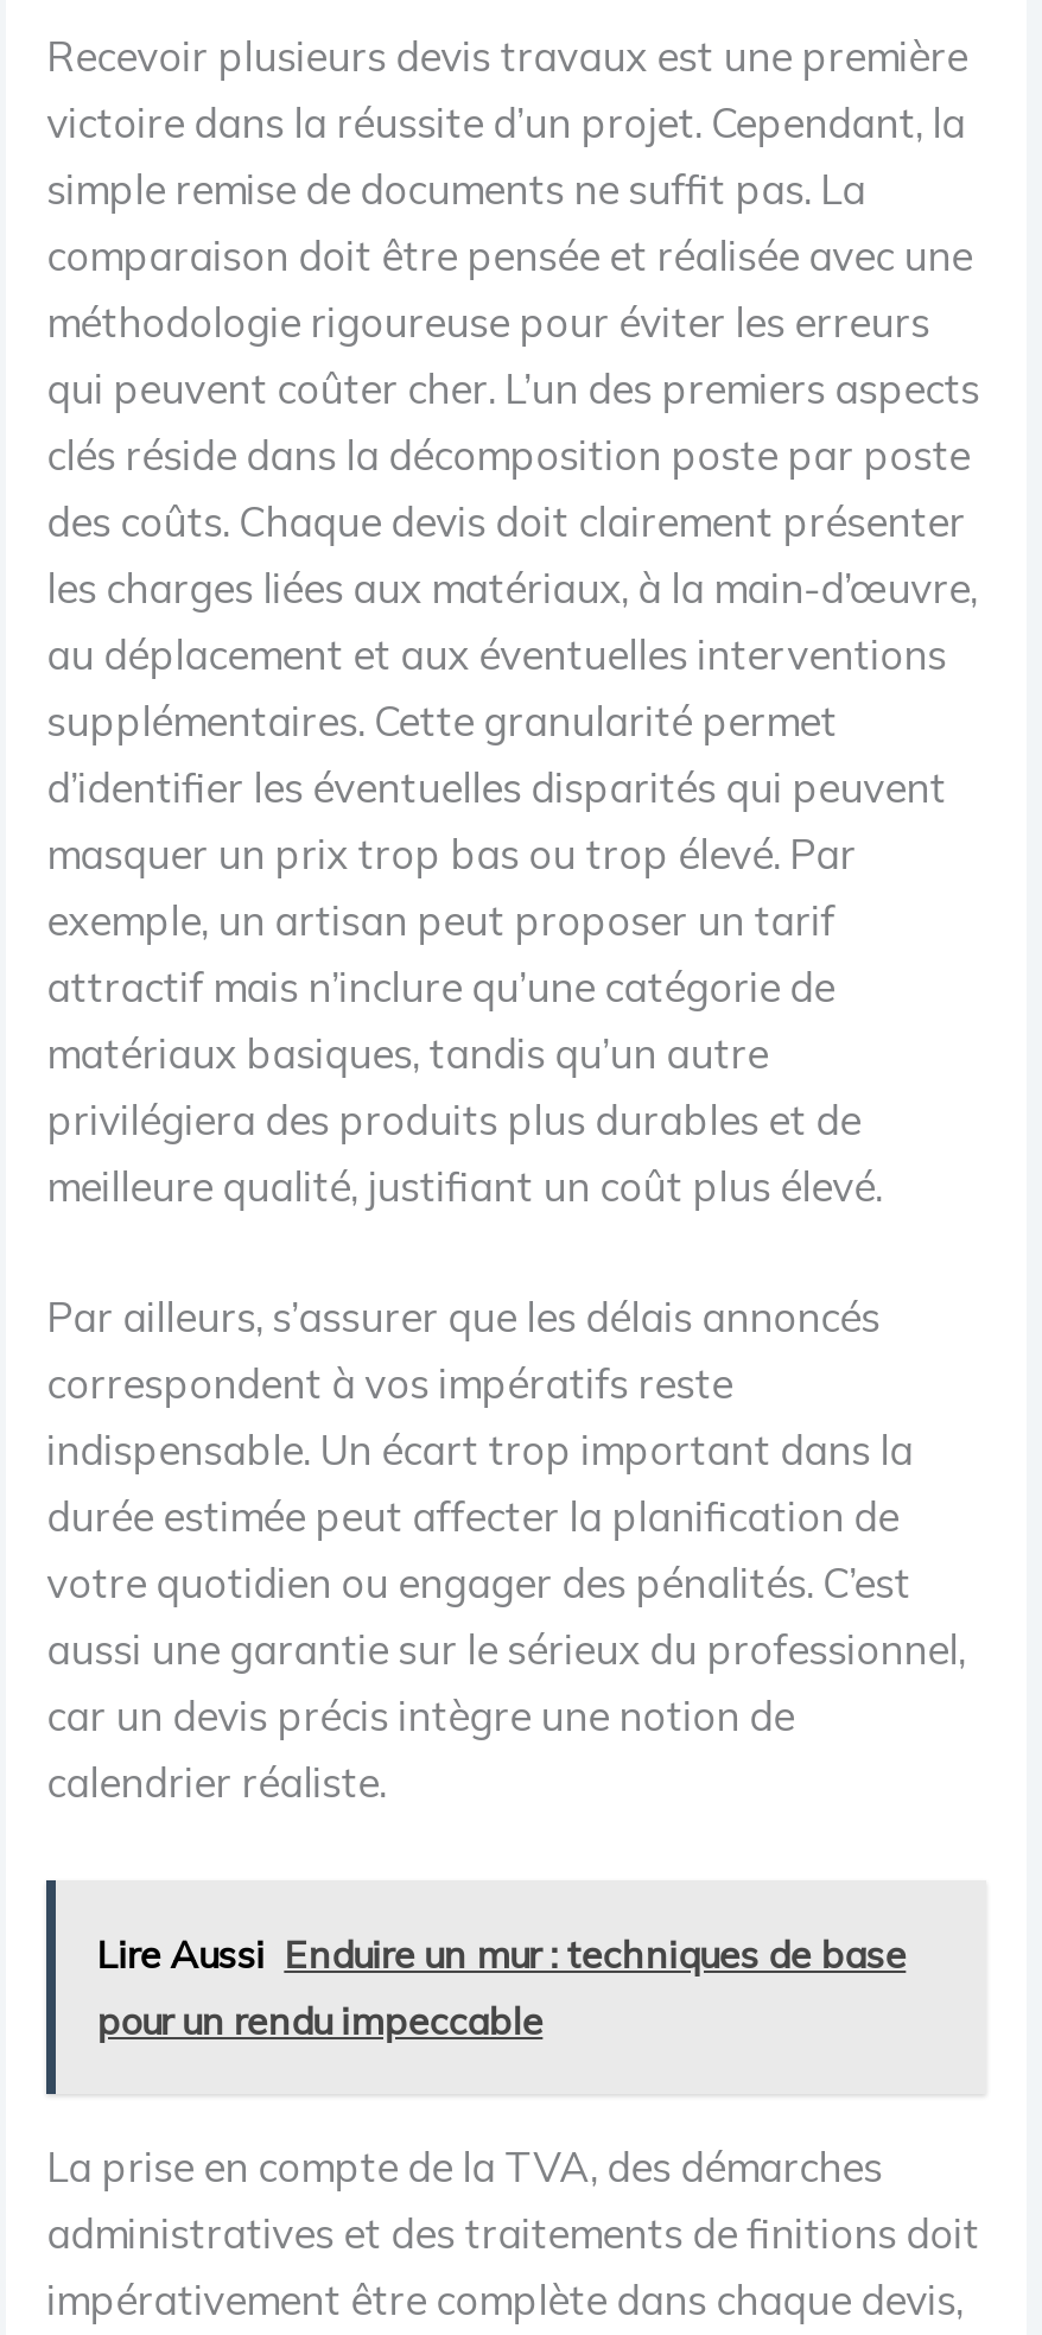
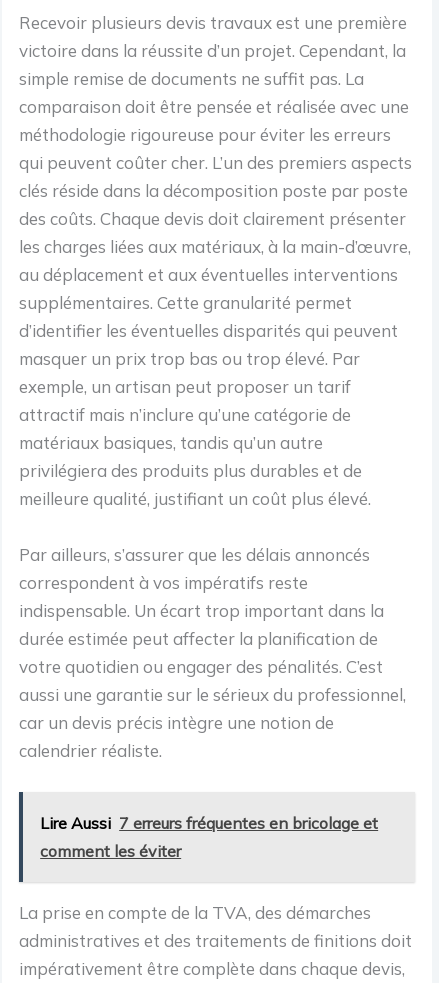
- Lire Aussi Enduire un mur : techniques de base
- pour un rendu impeccable
+ Lire Aussi 7 erreurs fréquentes en bricolage et
+ comment les éviter
